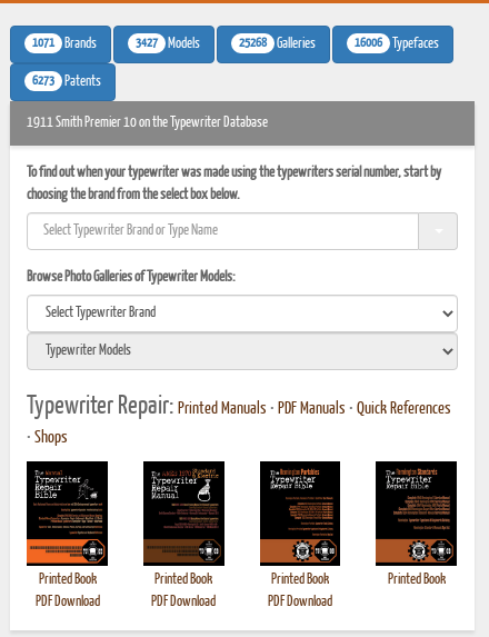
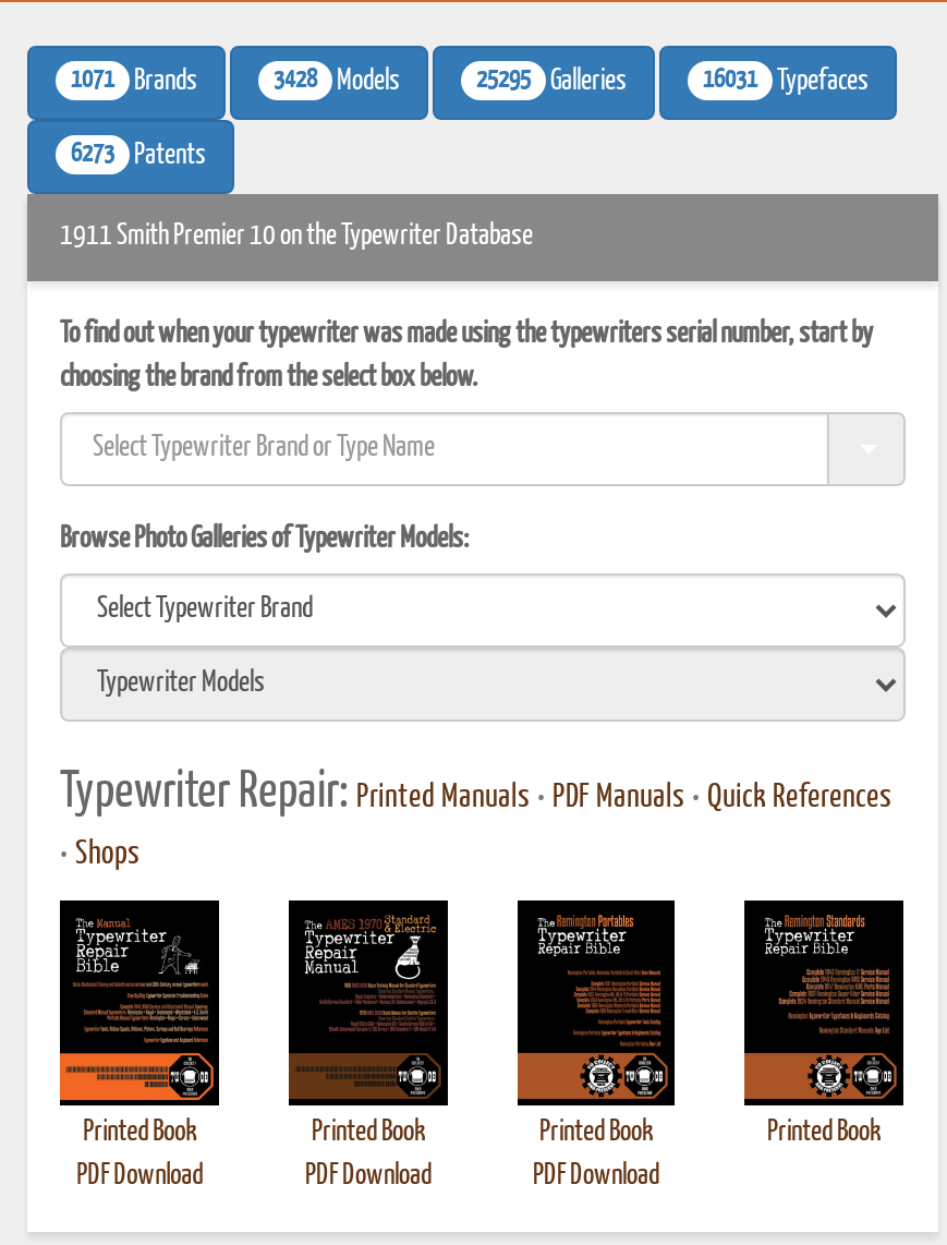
- 3427 Models
+ 3428 Models

- 25268 Galleries
+ 25295 Galleries

- 16006 Typefaces
+ 16031 Typefaces
